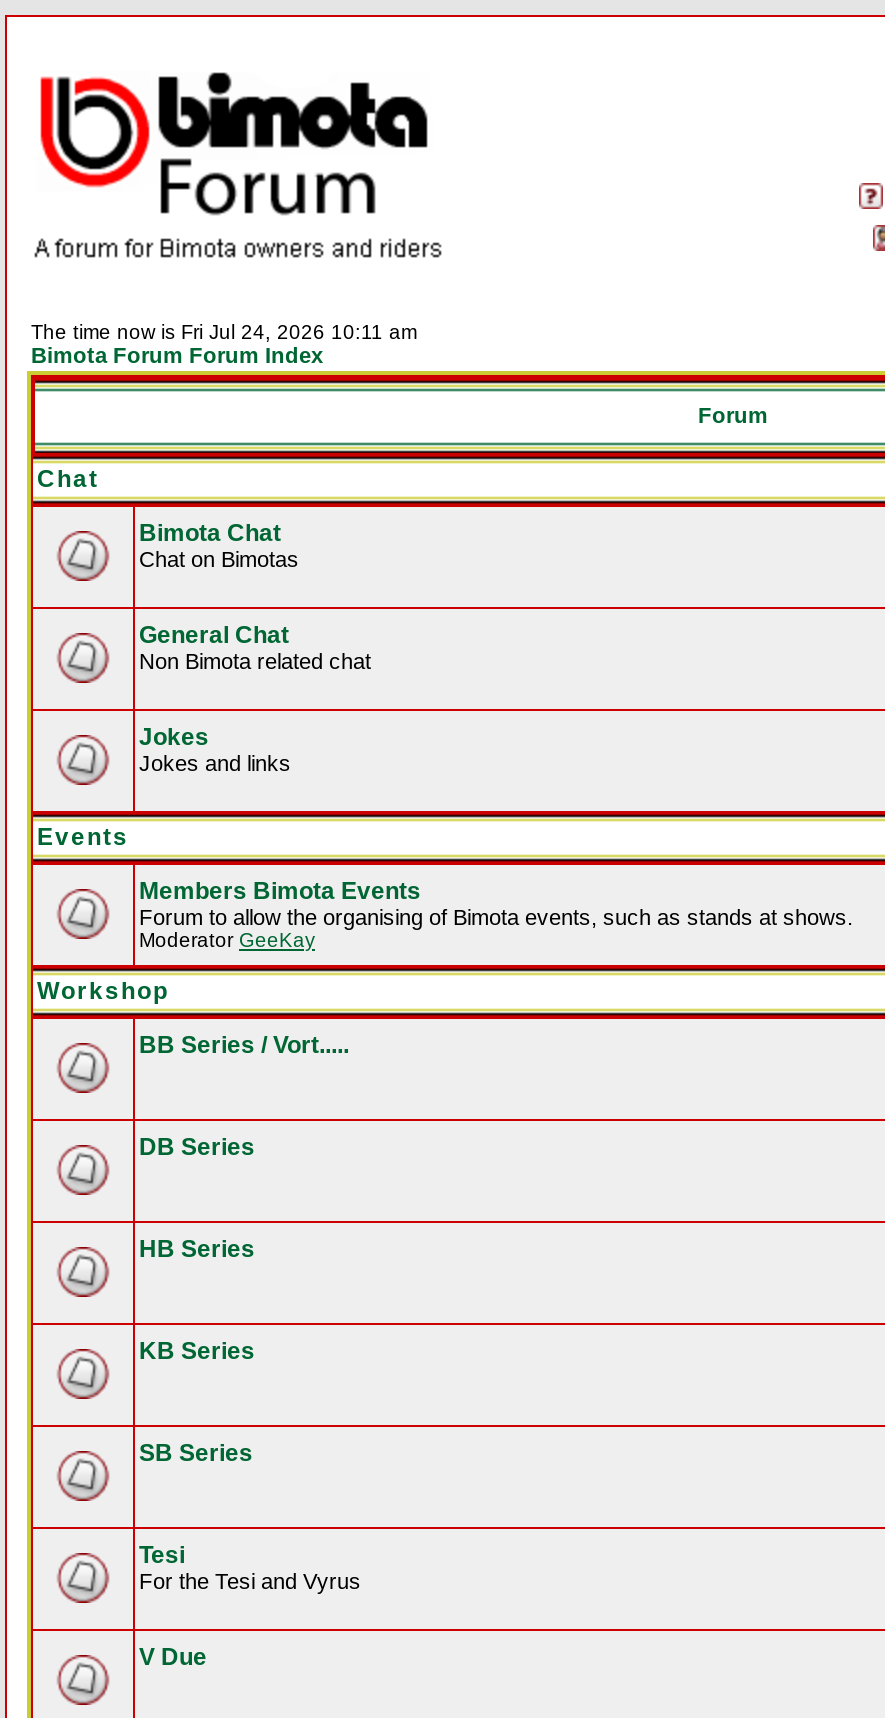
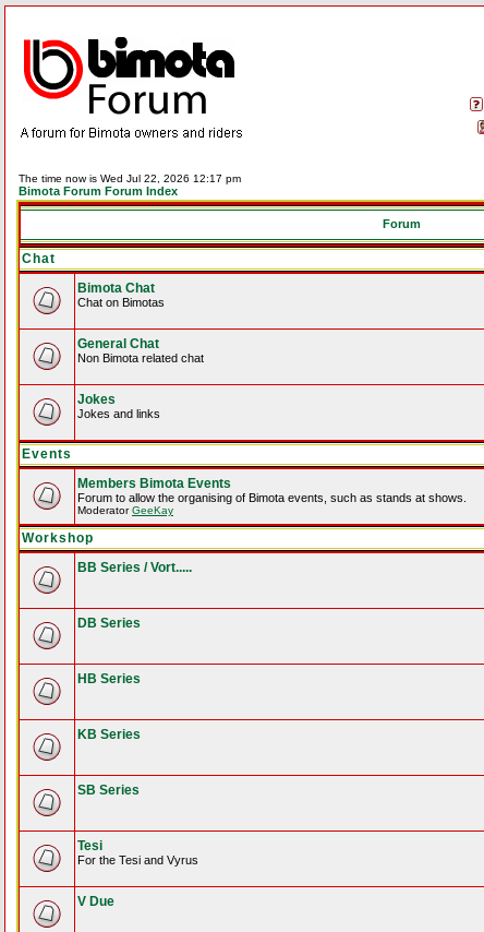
- The time now is Fri Jul 24, 2026 10:11 am
+ The time now is Wed Jul 22, 2026 12:17 pm
